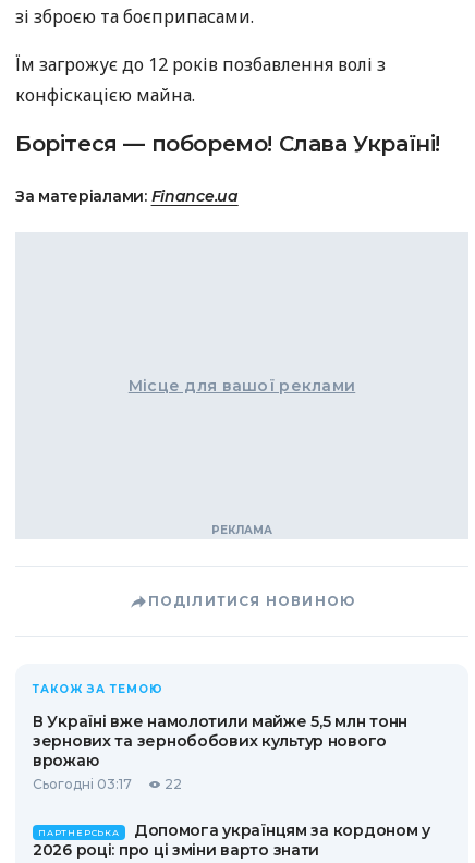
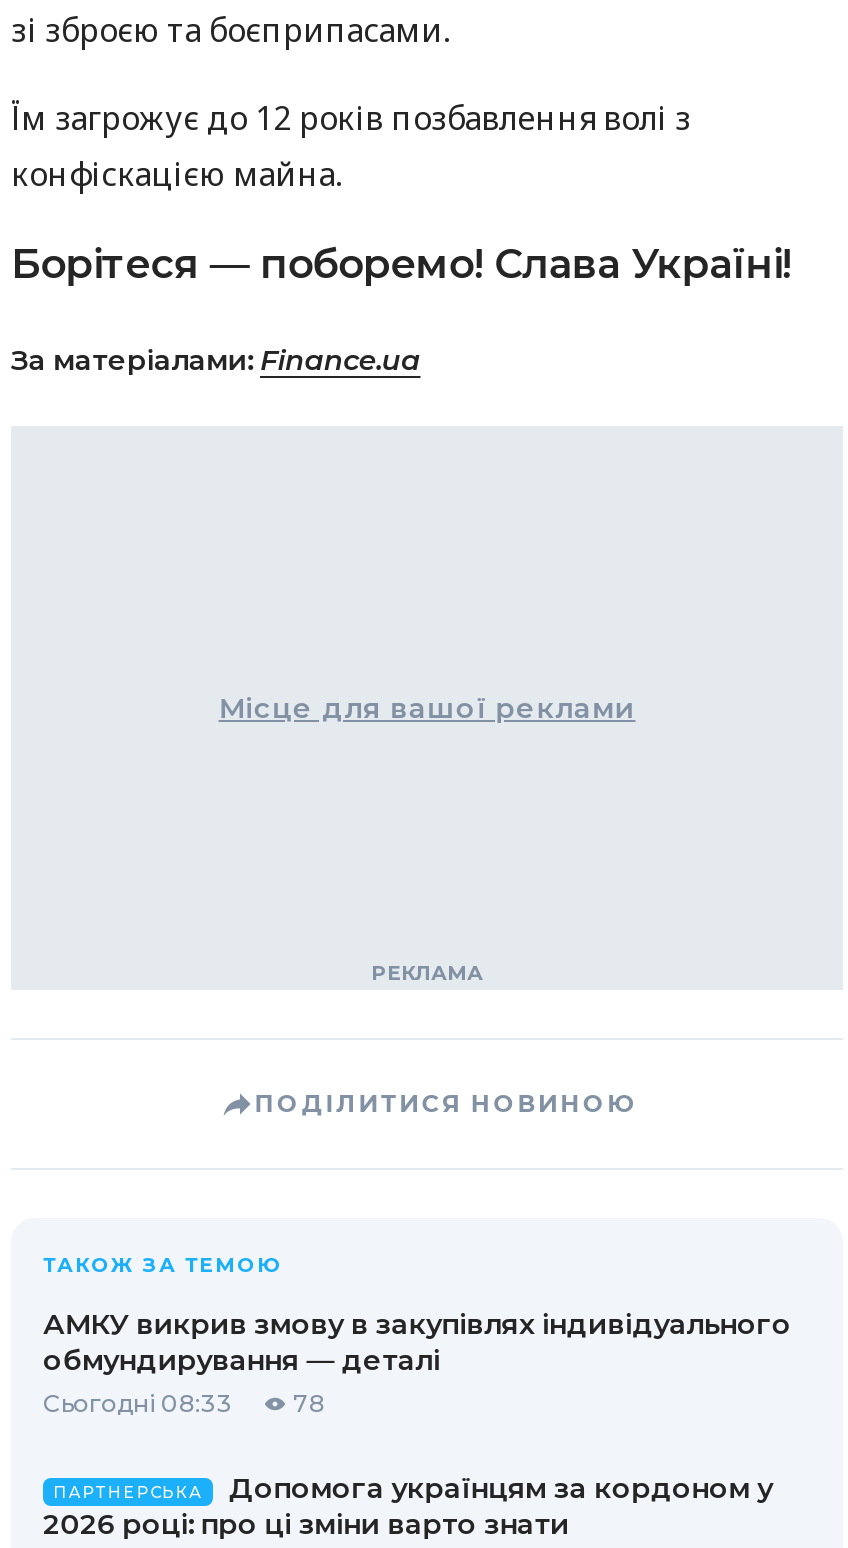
- В Україні вже намолотили майже 5,5 млн тонн
- зернових та зернобобових культур нового
- врожаю
- Сьогодні 03:17
- 22
+ АМКУ викрив змову в закупівлях індивідуального
+ обмундирування — деталі
+ Сьогодні 08:33
+ 78
